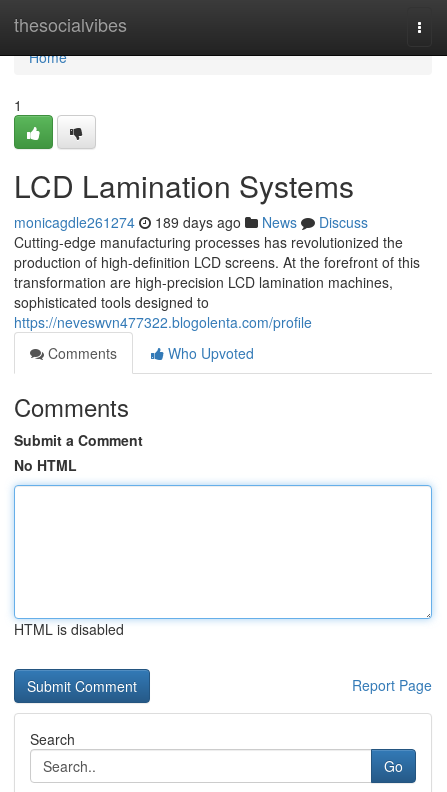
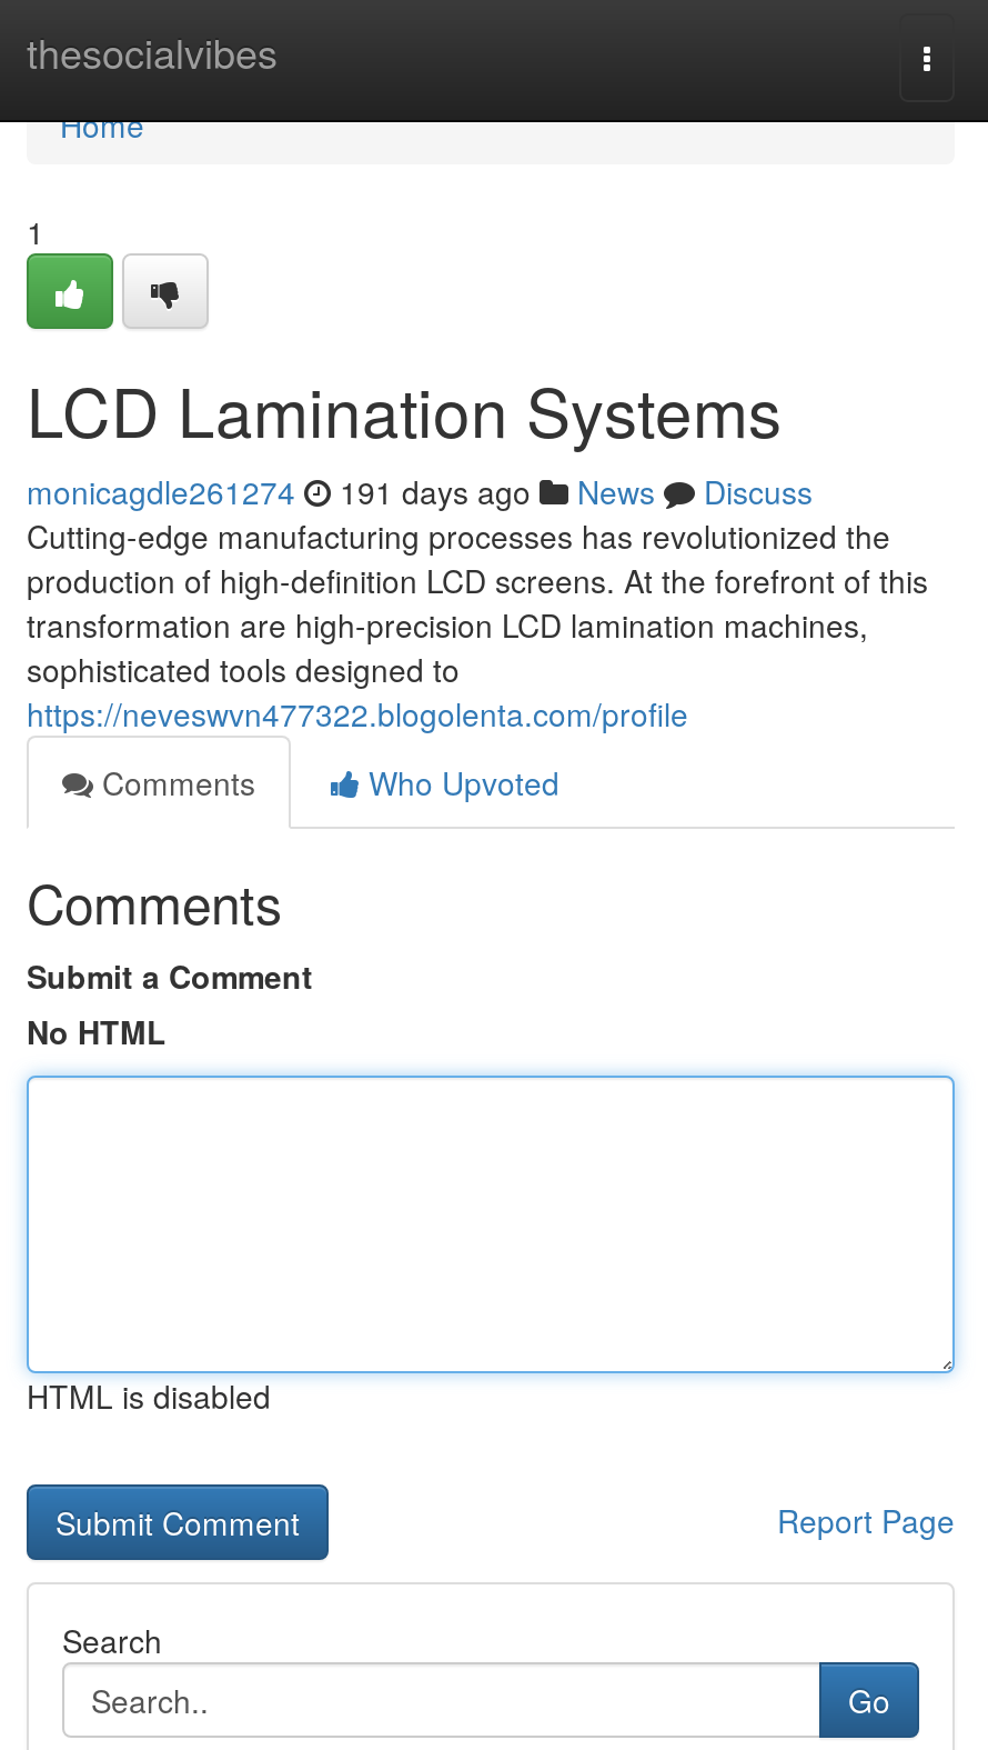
- monicagdle261274 189 days ago News Discuss
+ monicagdle261274 191 days ago News Discuss
